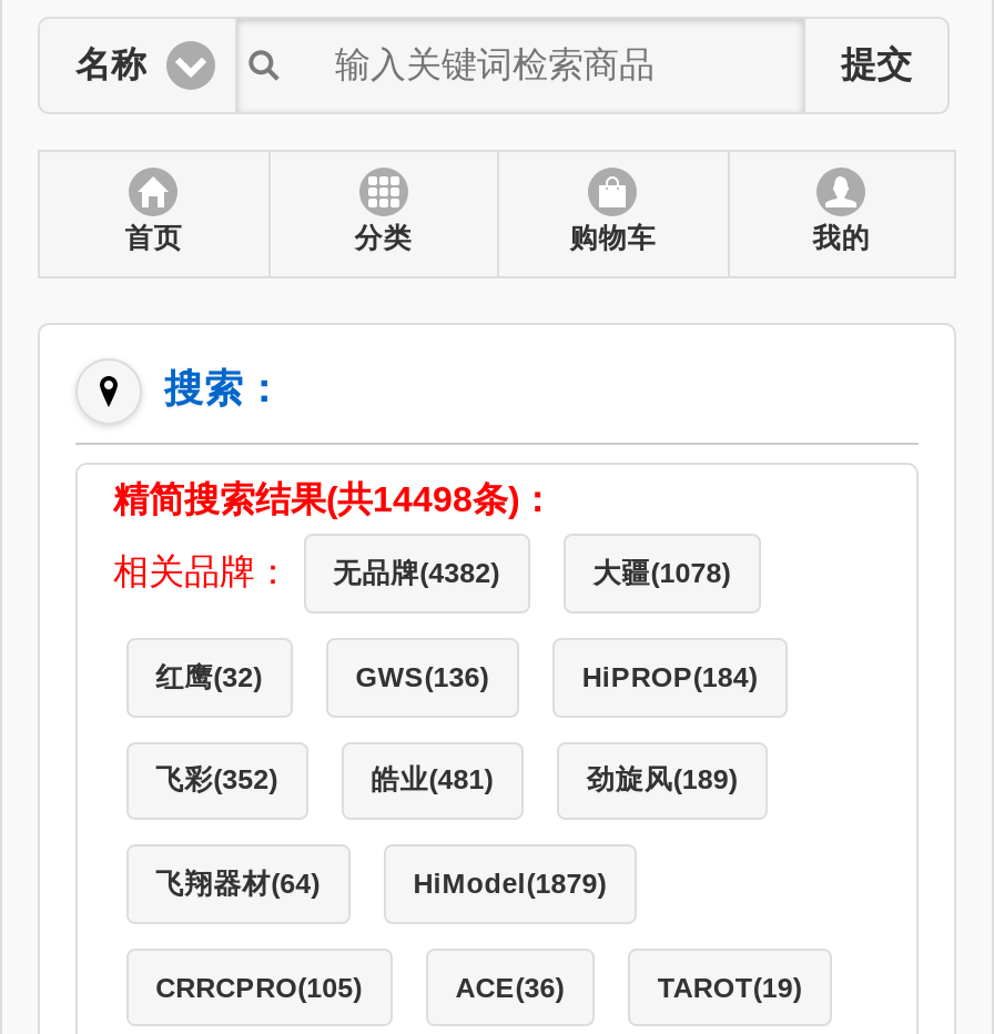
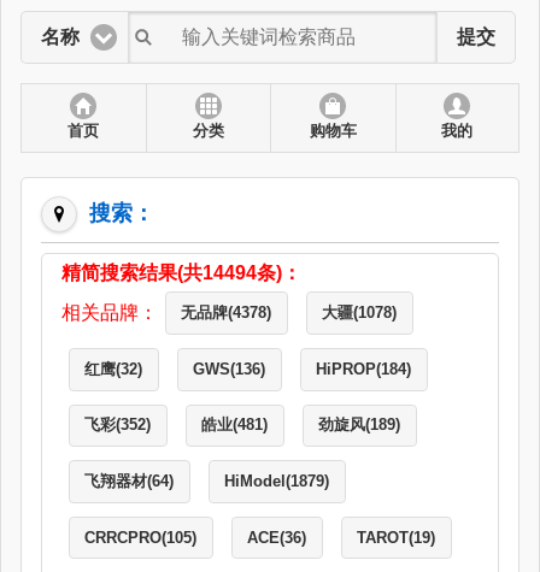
- 精简搜索结果(共14498条)：
+ 精简搜索结果(共14494条)：

- 相关品牌： 无品牌(4382)
+ 相关品牌： 无品牌(4378)
